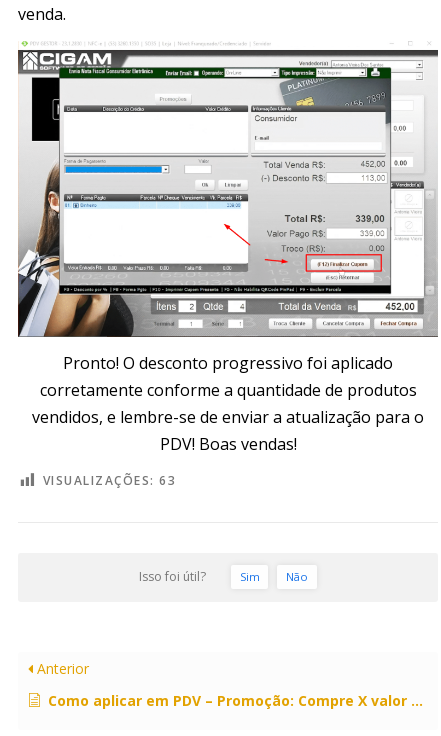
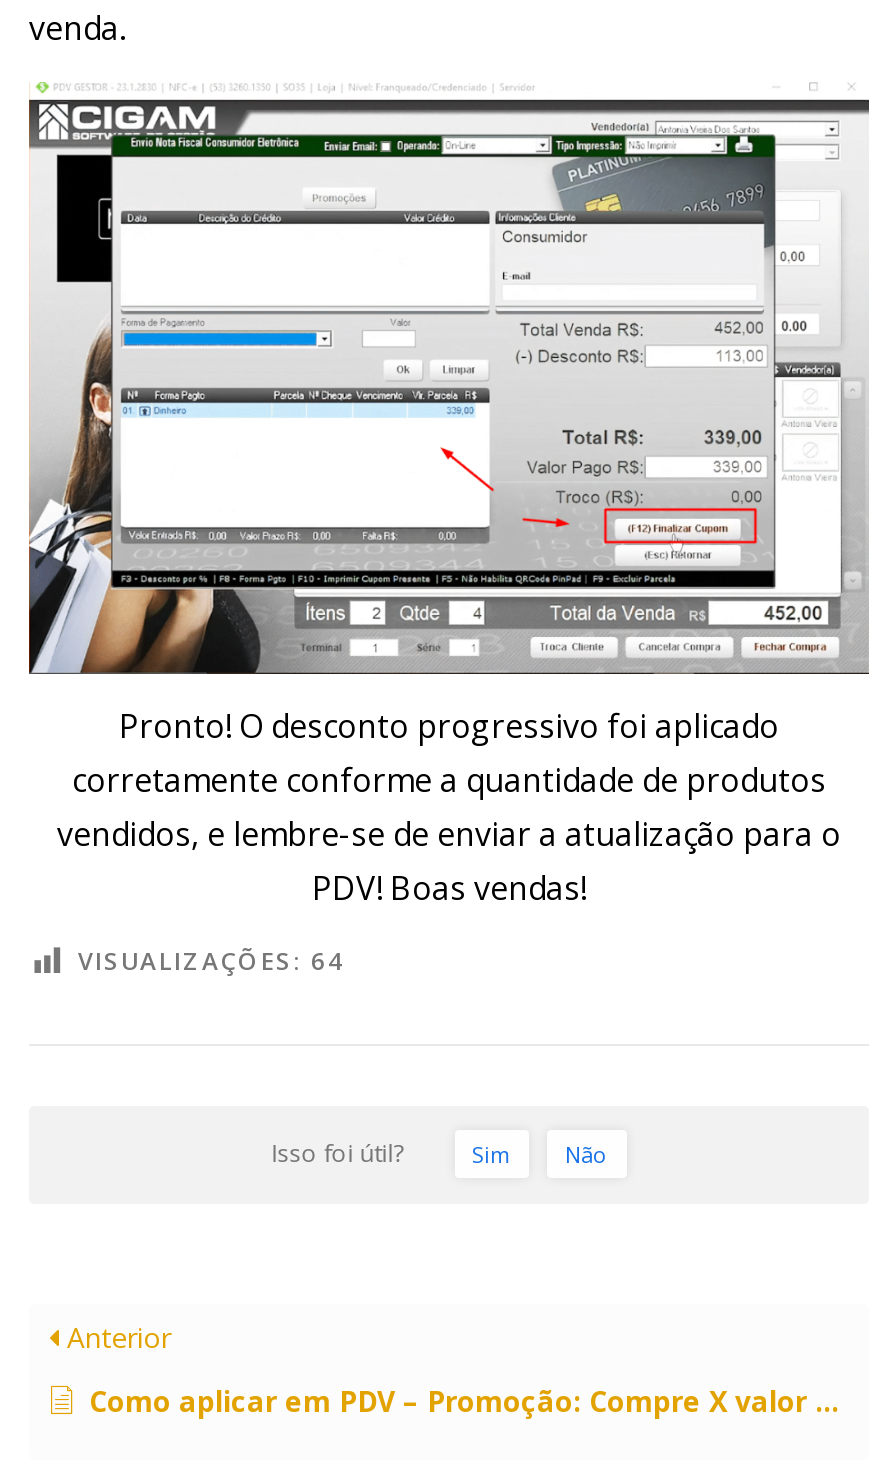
- VISUALIZAÇÕES: 63
+ VISUALIZAÇÕES: 64
